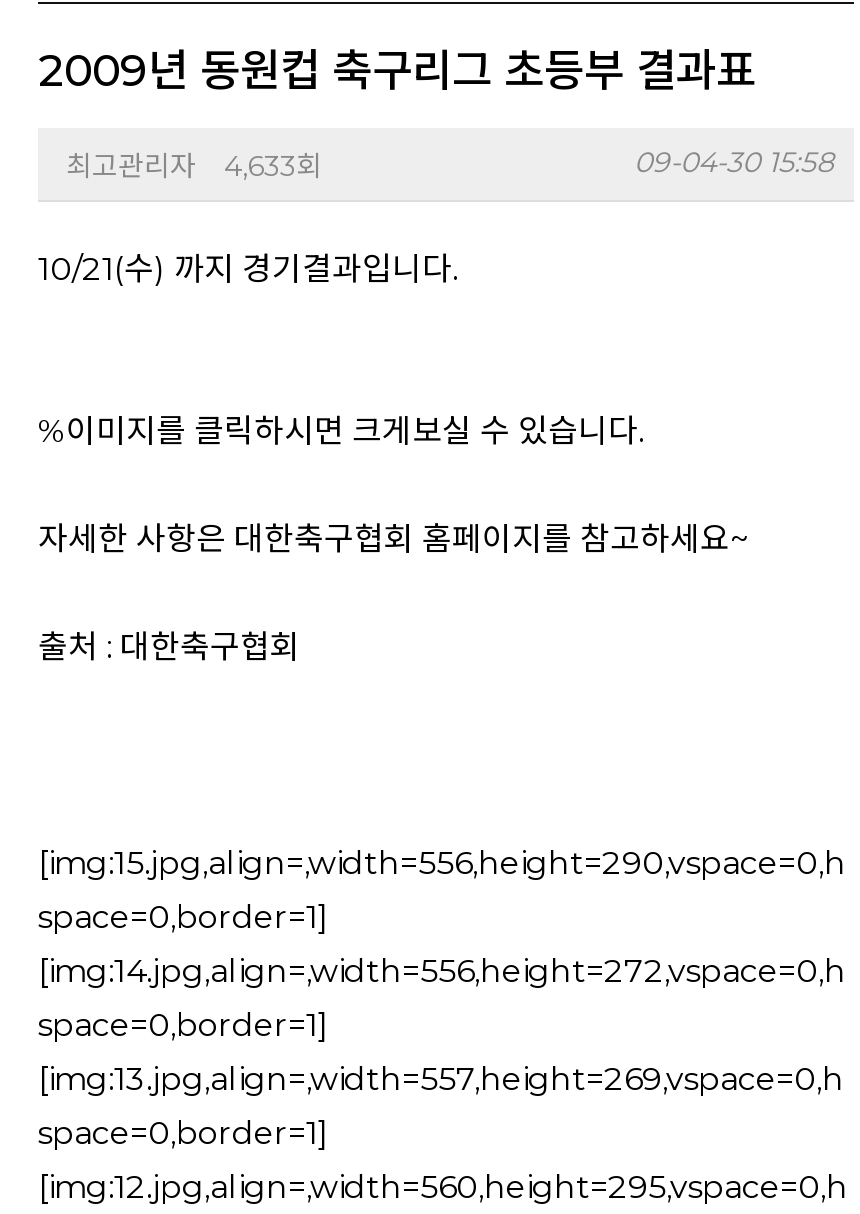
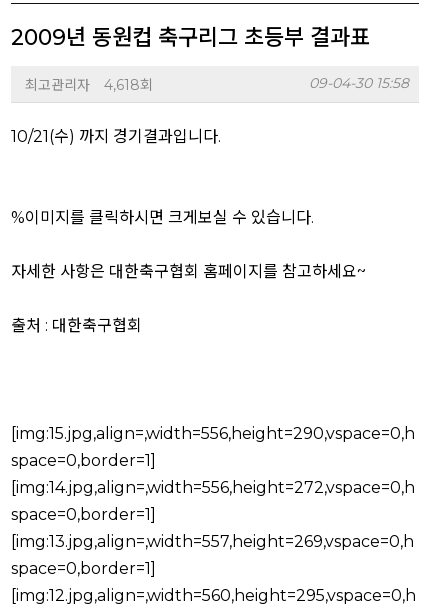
- 최고관리자 4,633회
+ 최고관리자 4,618회
